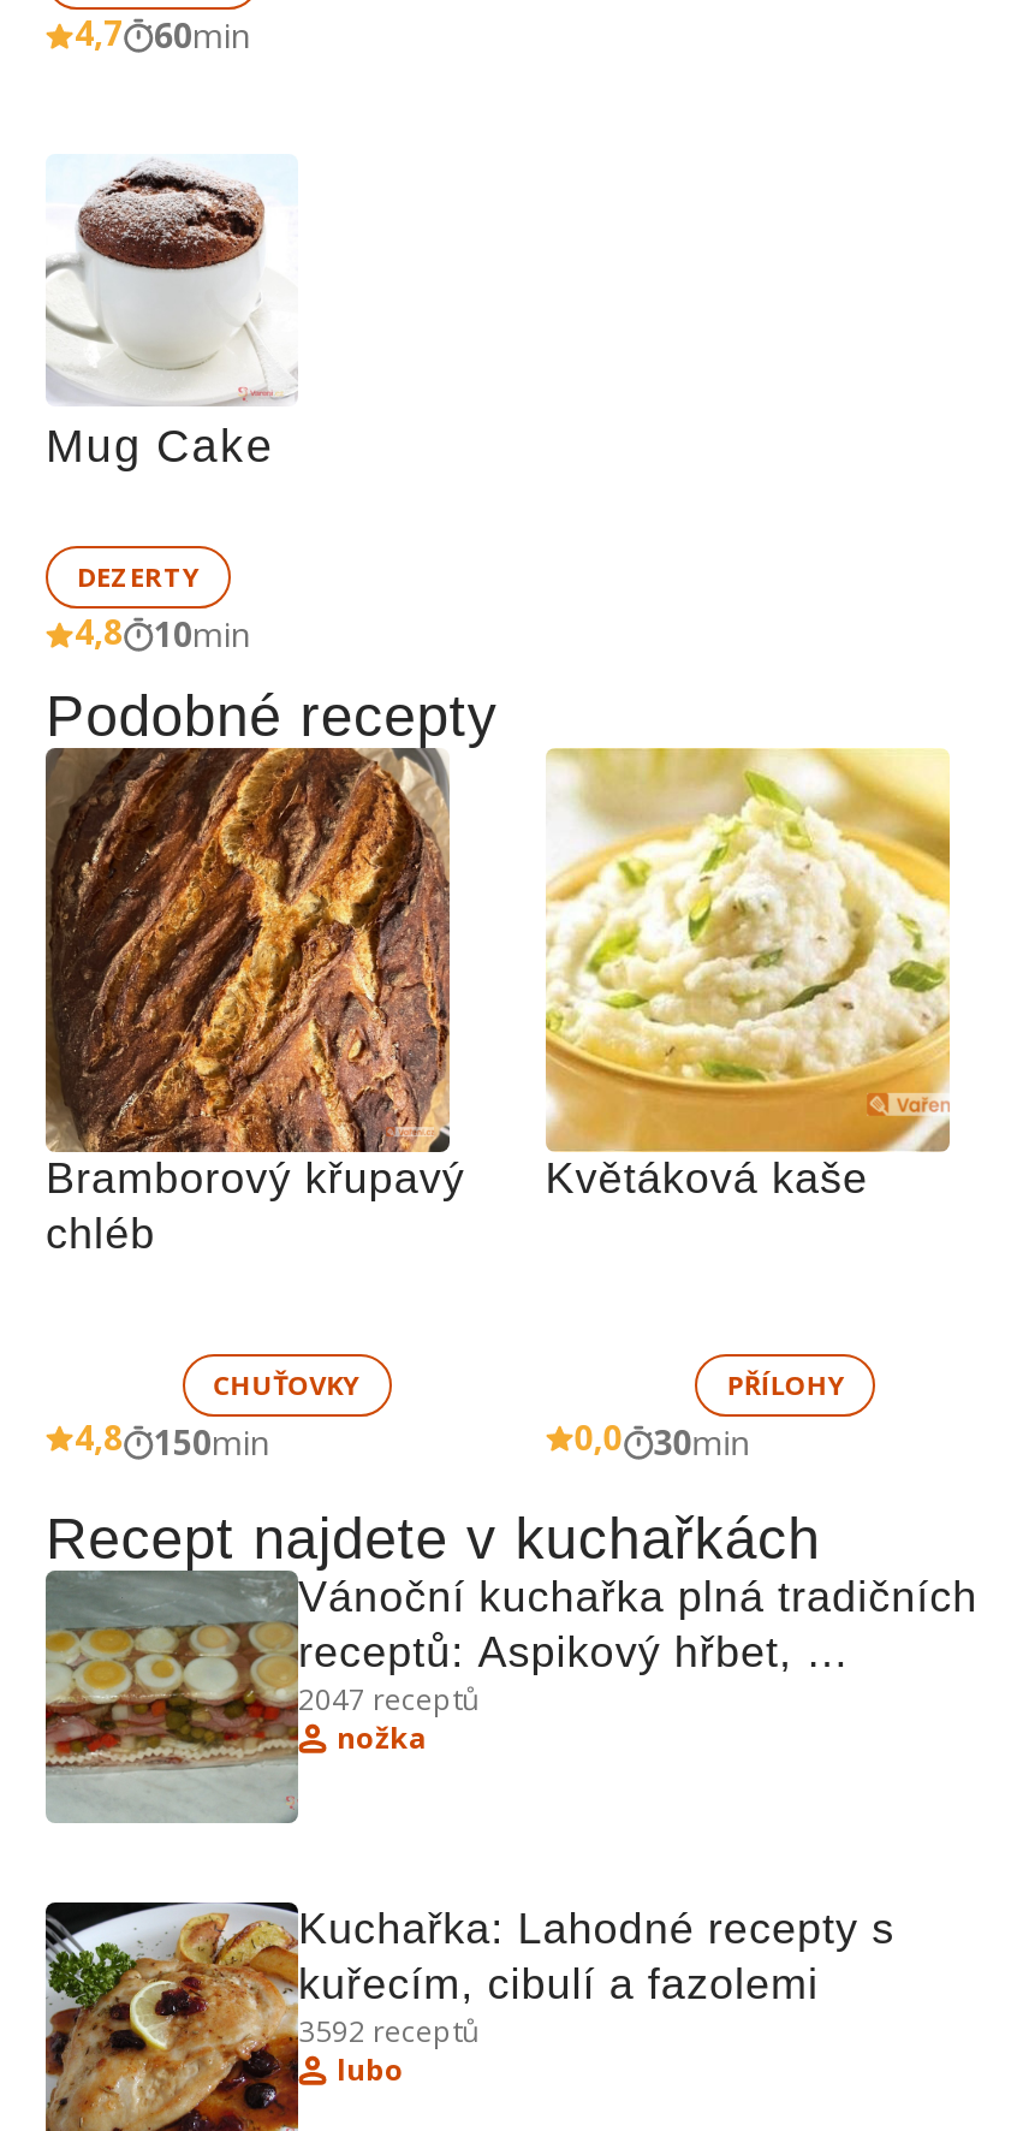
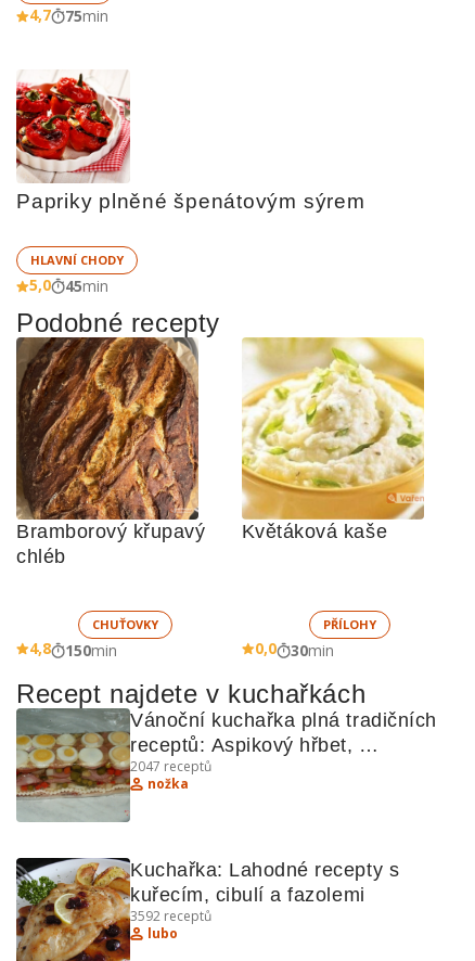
- 4,7 60min
+ 4,7 75min

- [image]
- Mug Cake
+ [image]
+ Papriky plněné špenátovým sýrem

- DEZERTY
- 4,8
- 10min
+ HLAVNÍ CHODY
+ 5,0
+ 45min
